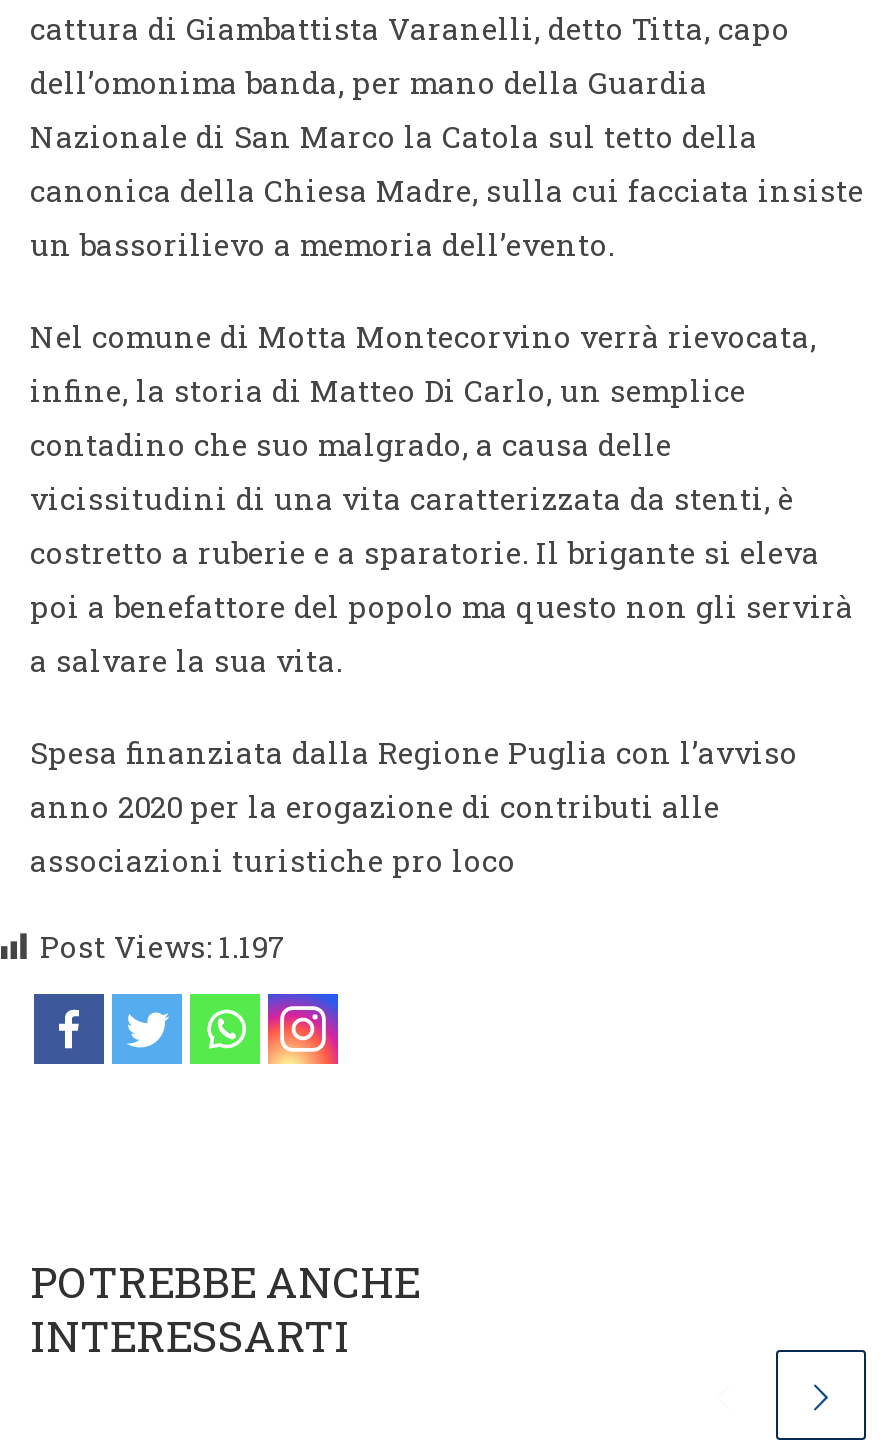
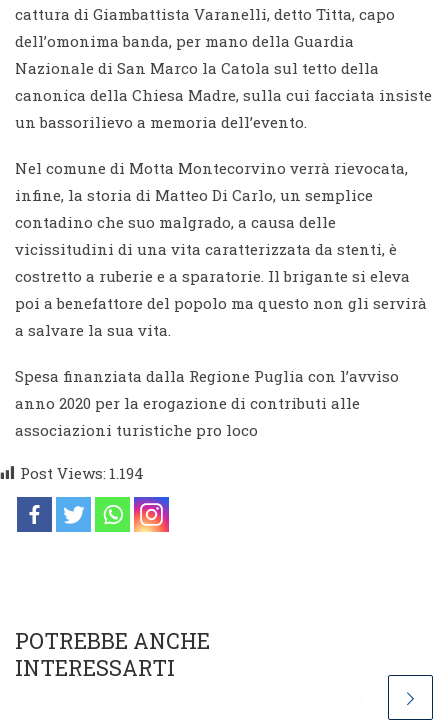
- Post Views: 1.197
+ Post Views: 1.194
